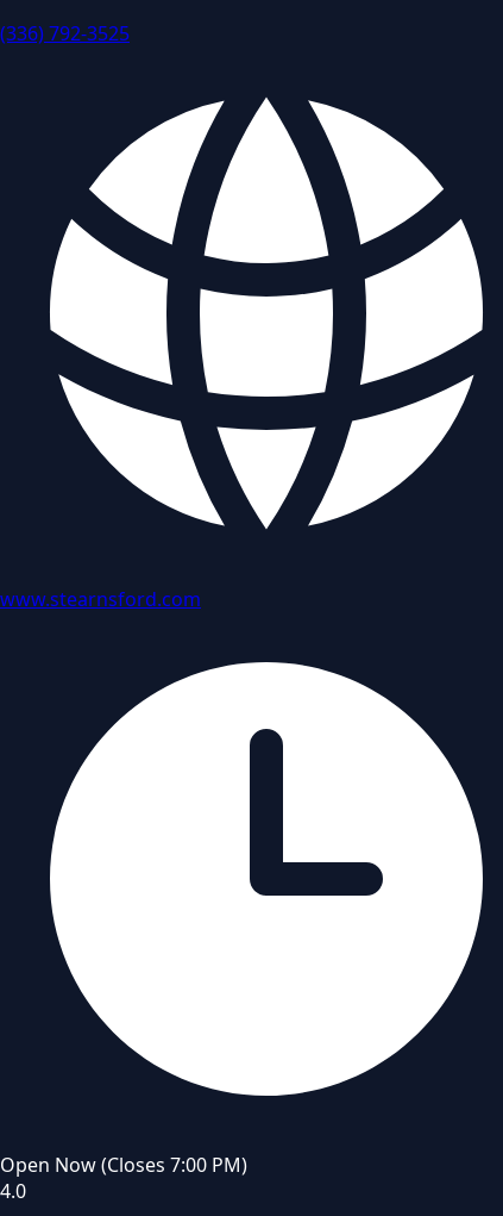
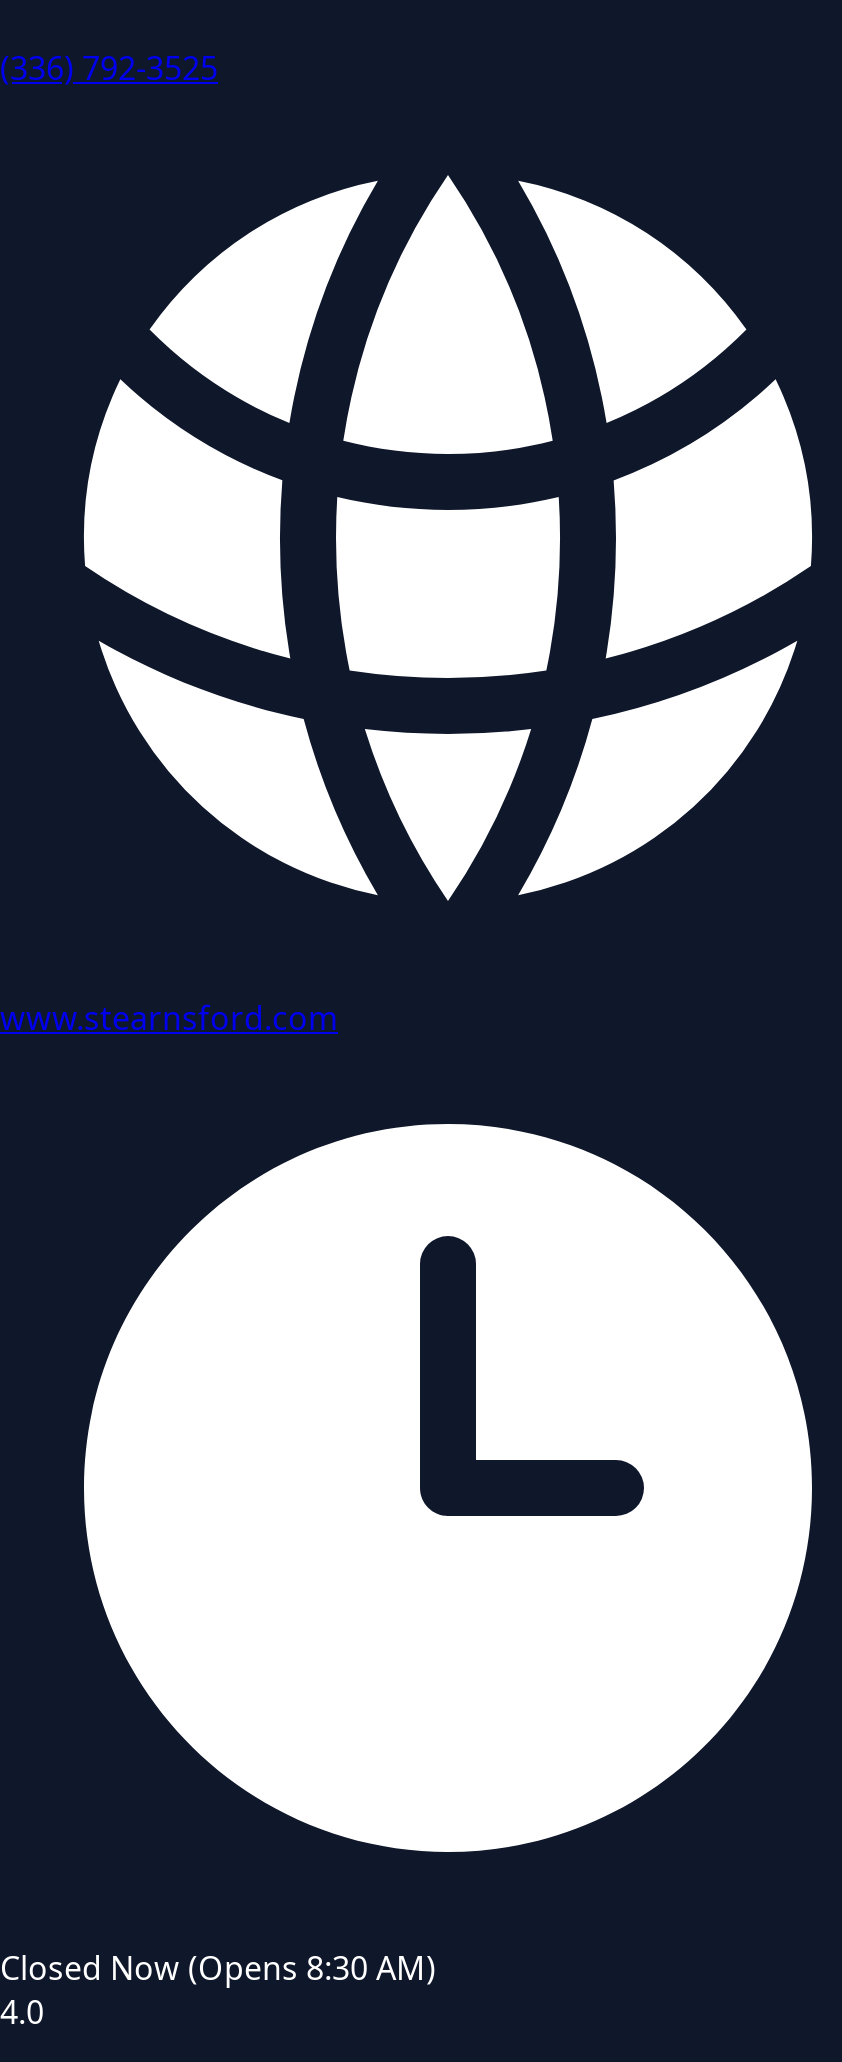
- Open Now (Closes 7:00 PM)
+ Closed Now (Opens 8:30 AM)
